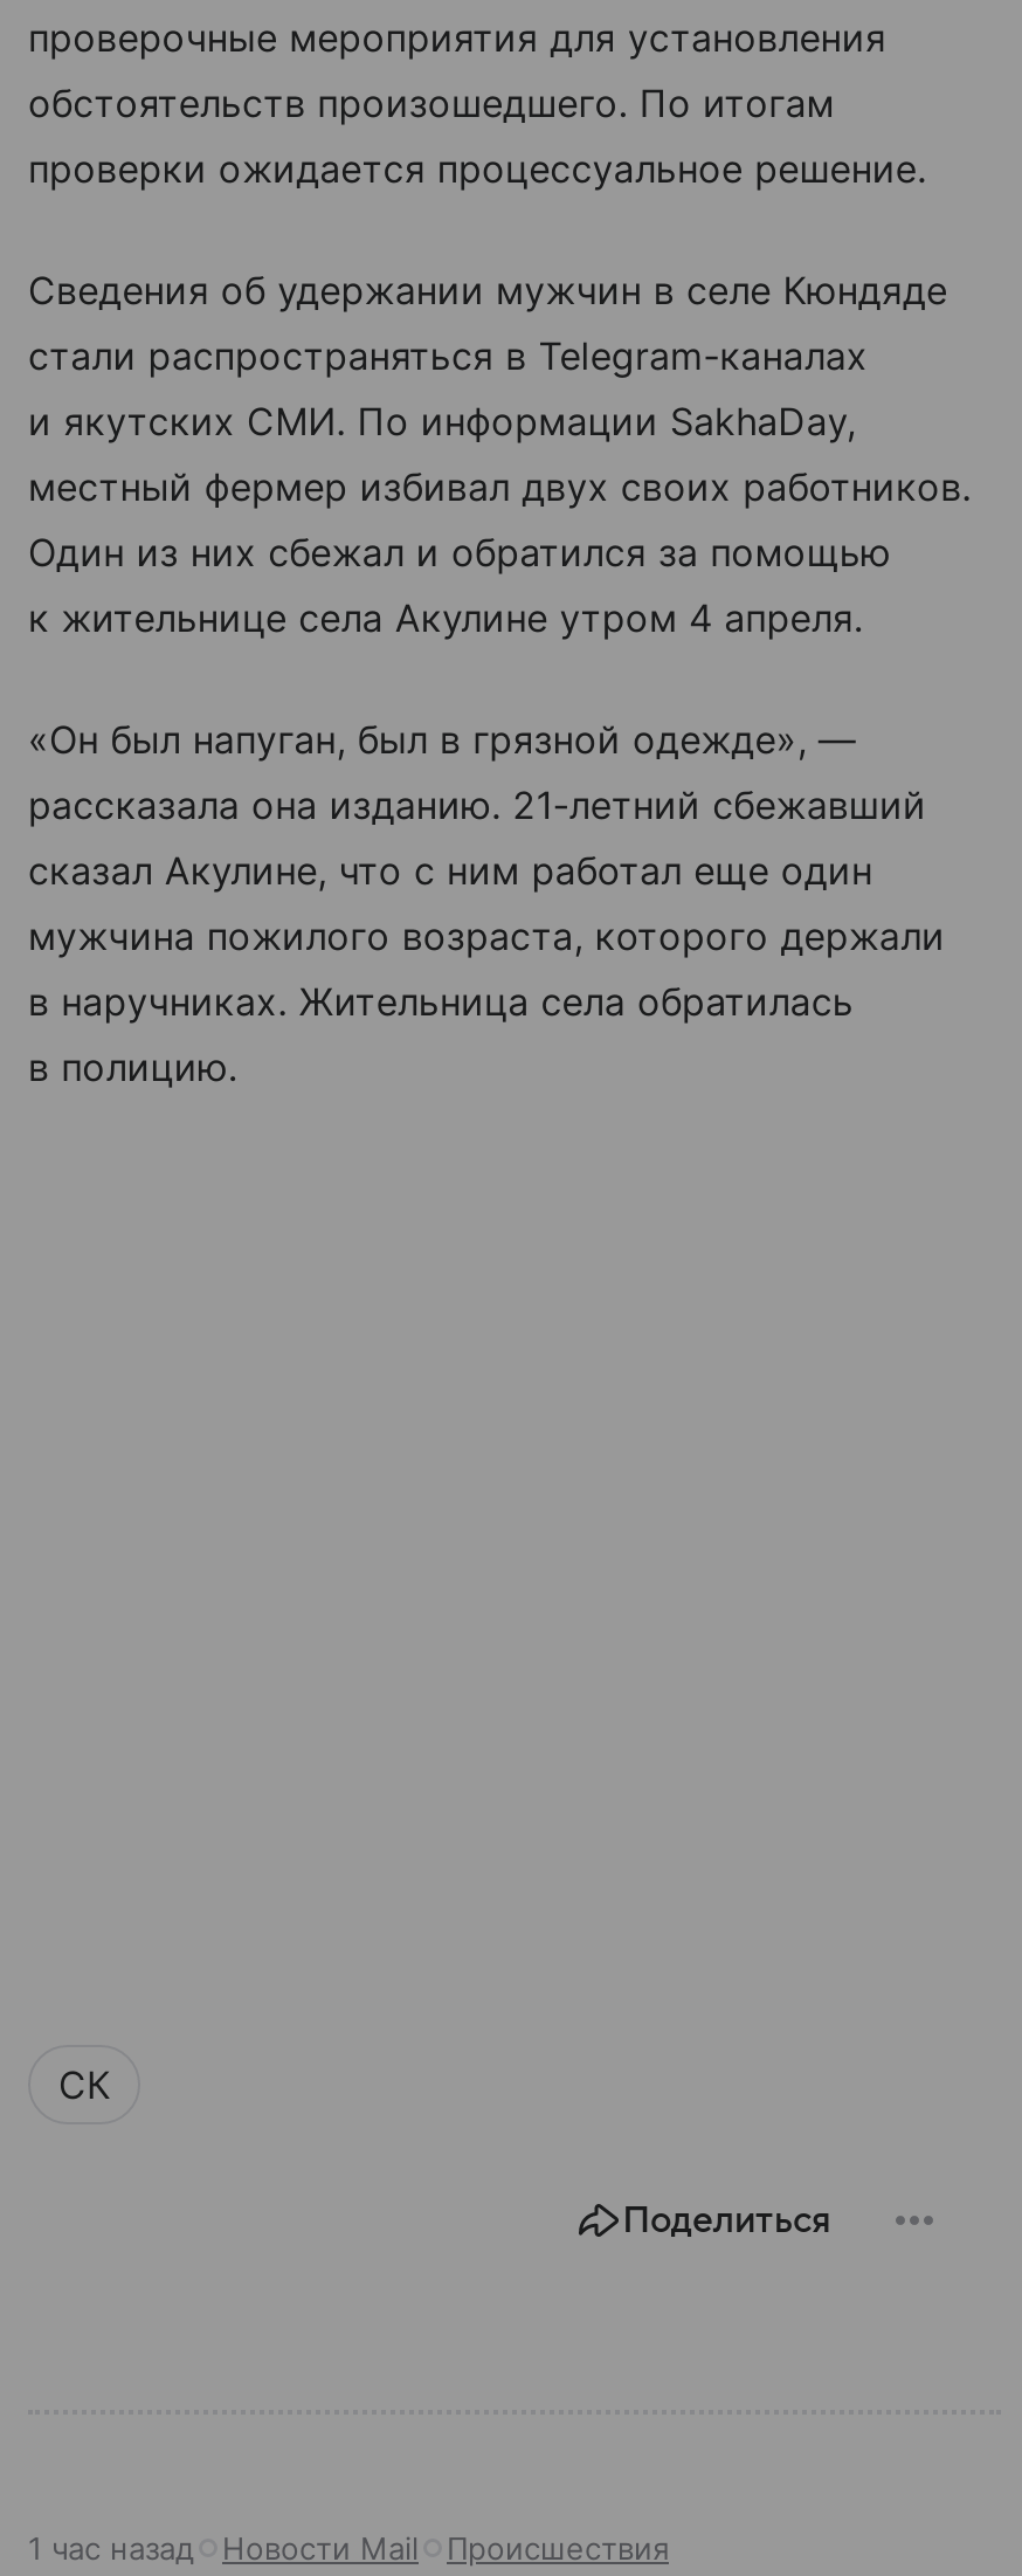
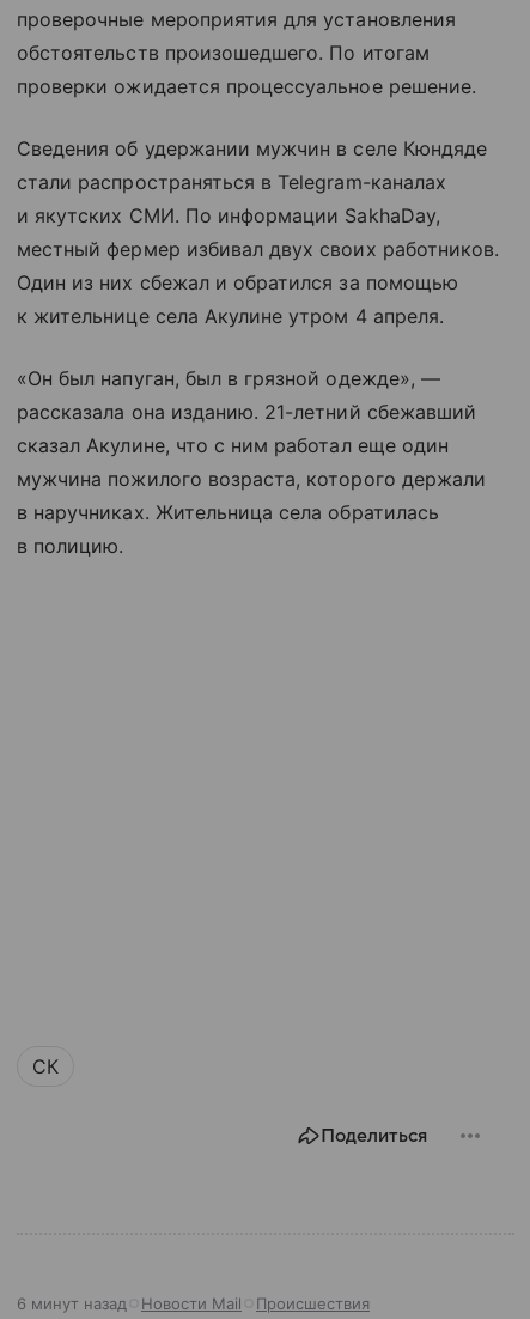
- 1 час назад Новости Mail Происшествия
+ 6 минут назад Новости Mail Происшествия
